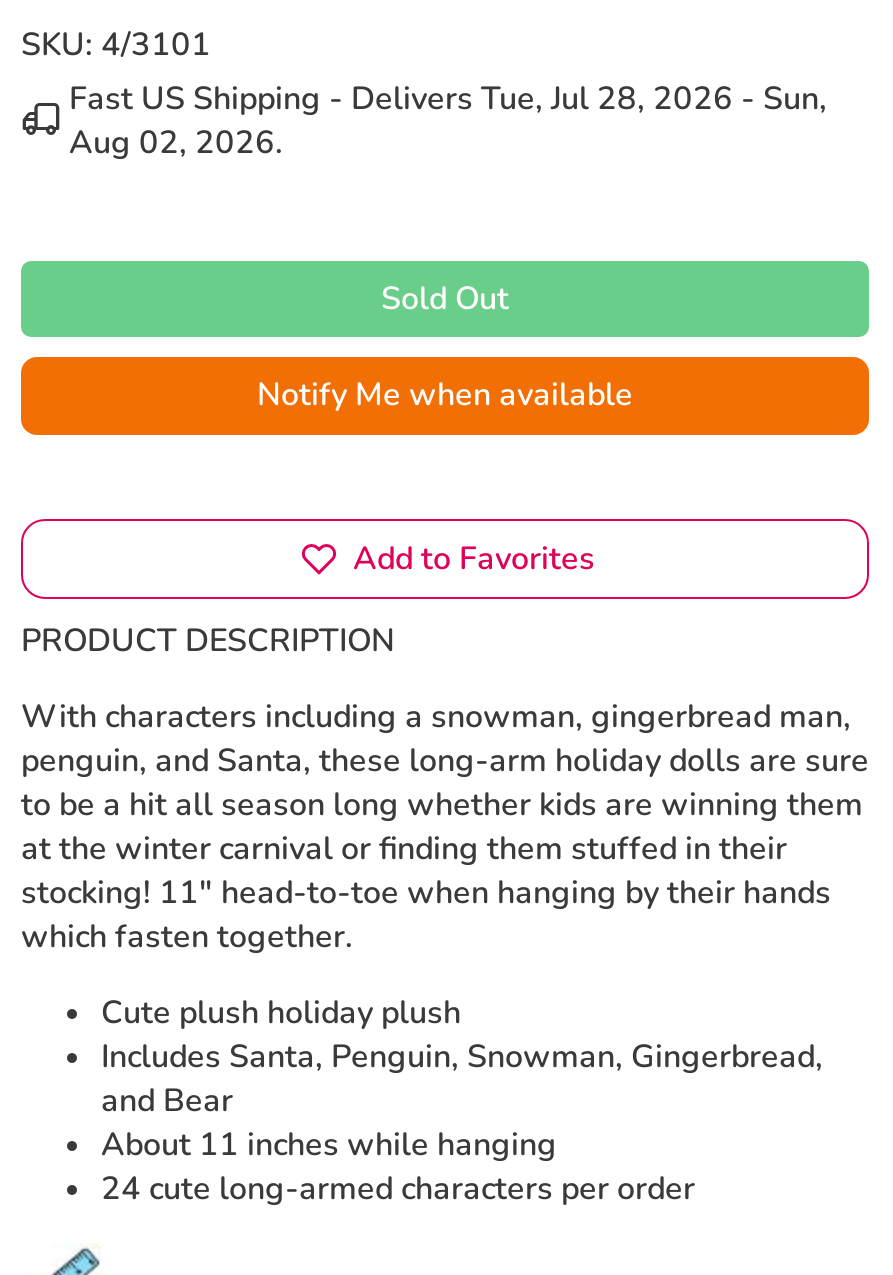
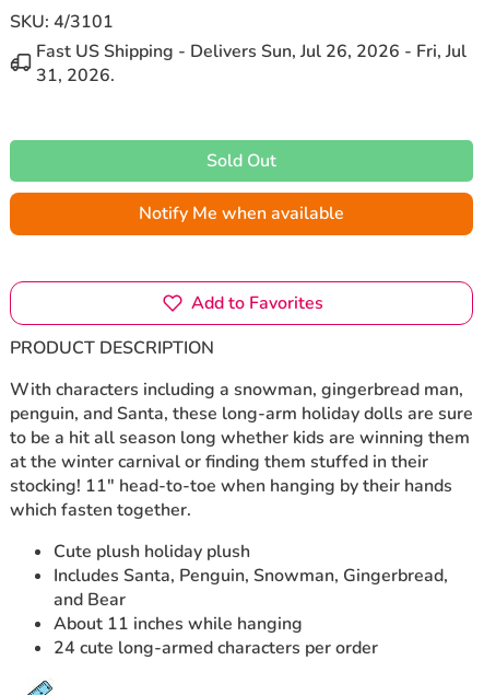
- Fast US Shipping - Delivers Tue, Jul 28, 2026 - Sun,
- Aug 02, 2026.
+ Fast US Shipping - Delivers Sun, Jul 26, 2026 - Fri, Jul
+ 31, 2026.
